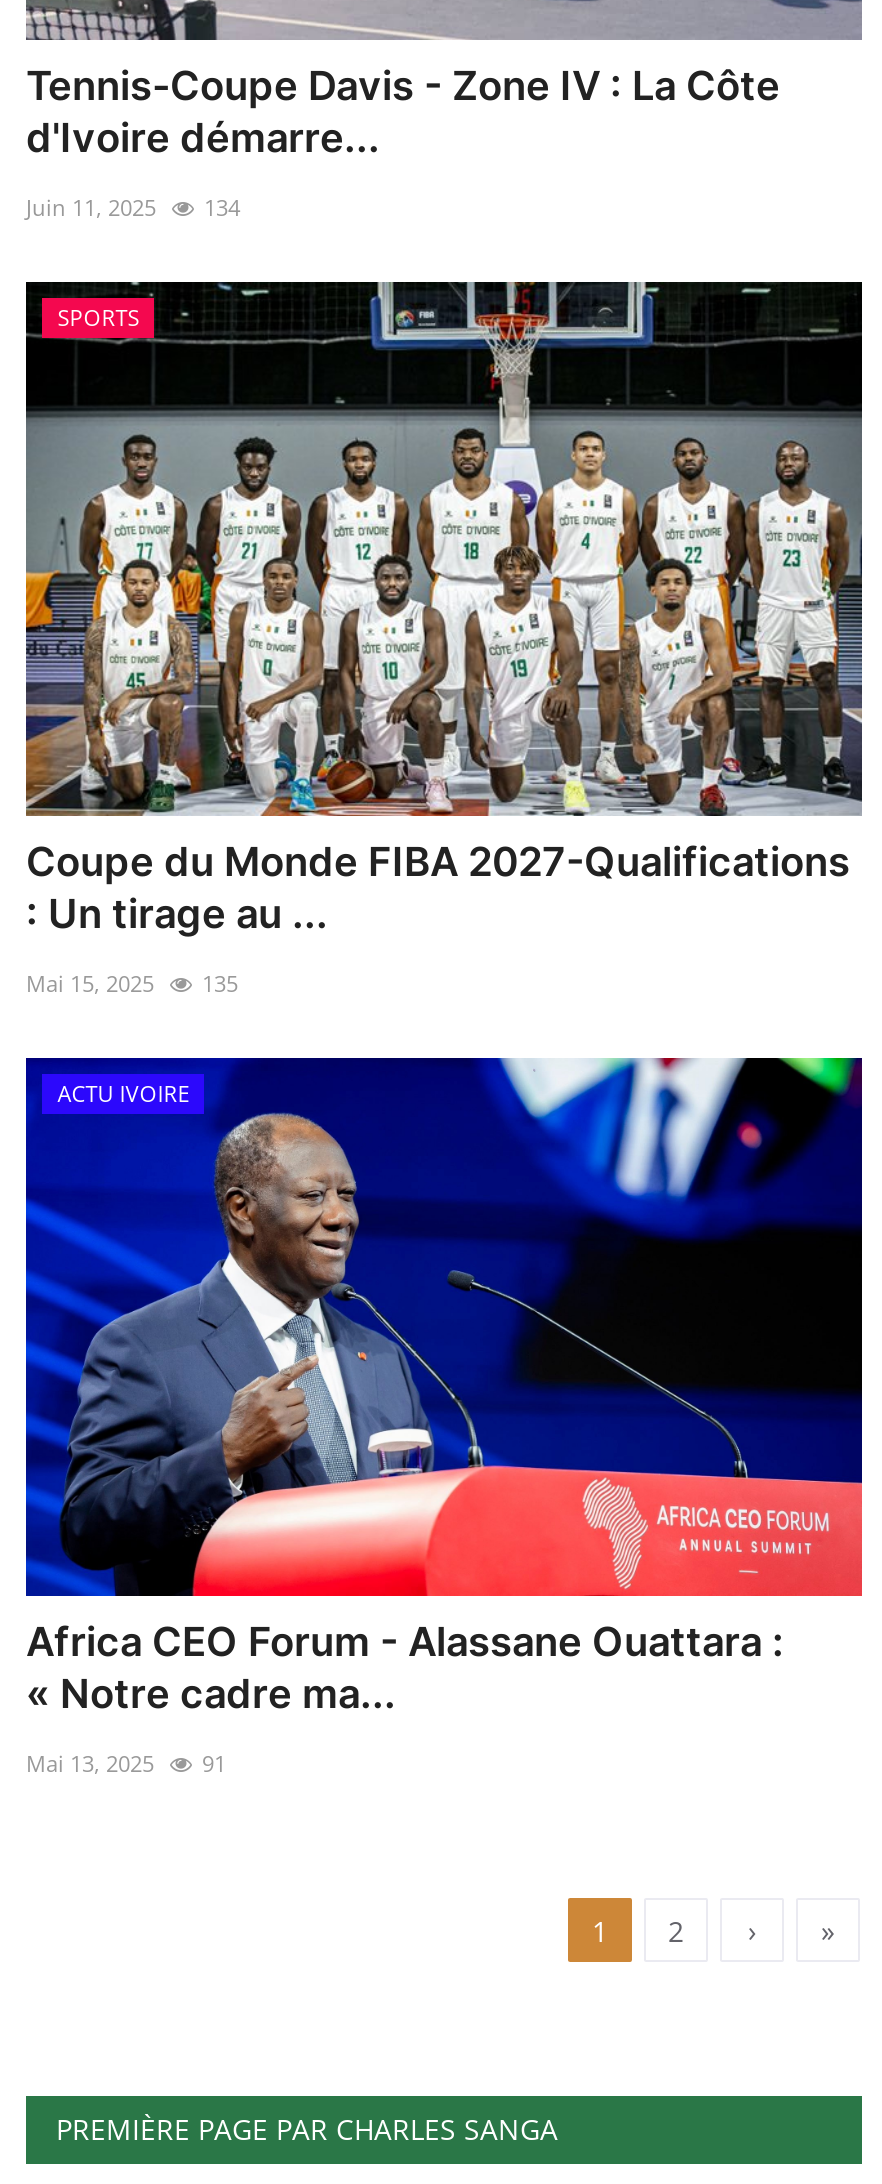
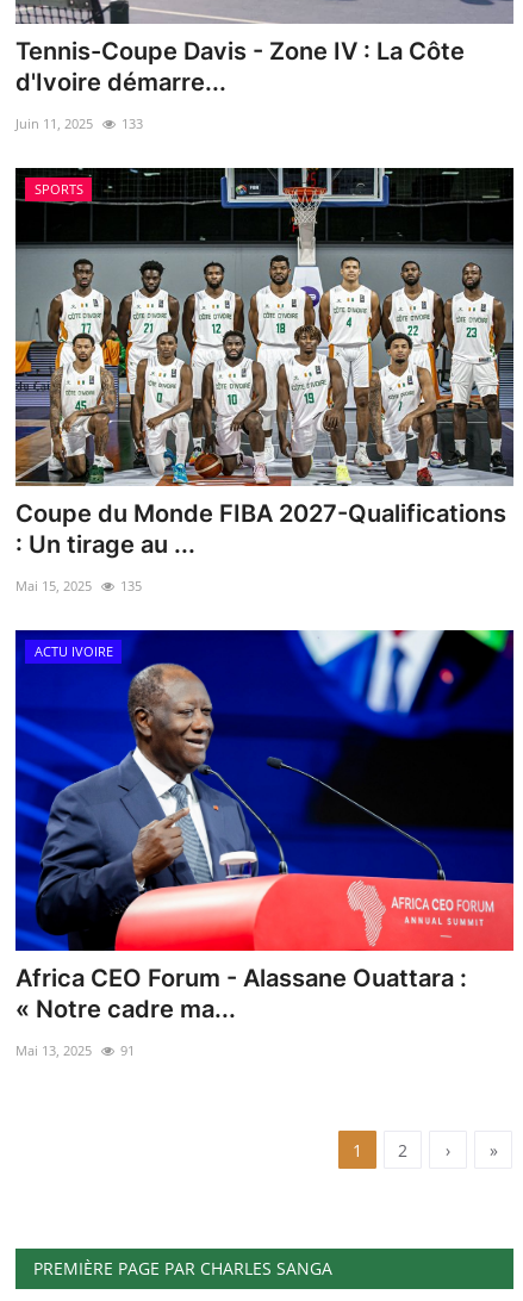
- Juin 11, 2025 134
+ Juin 11, 2025 133
